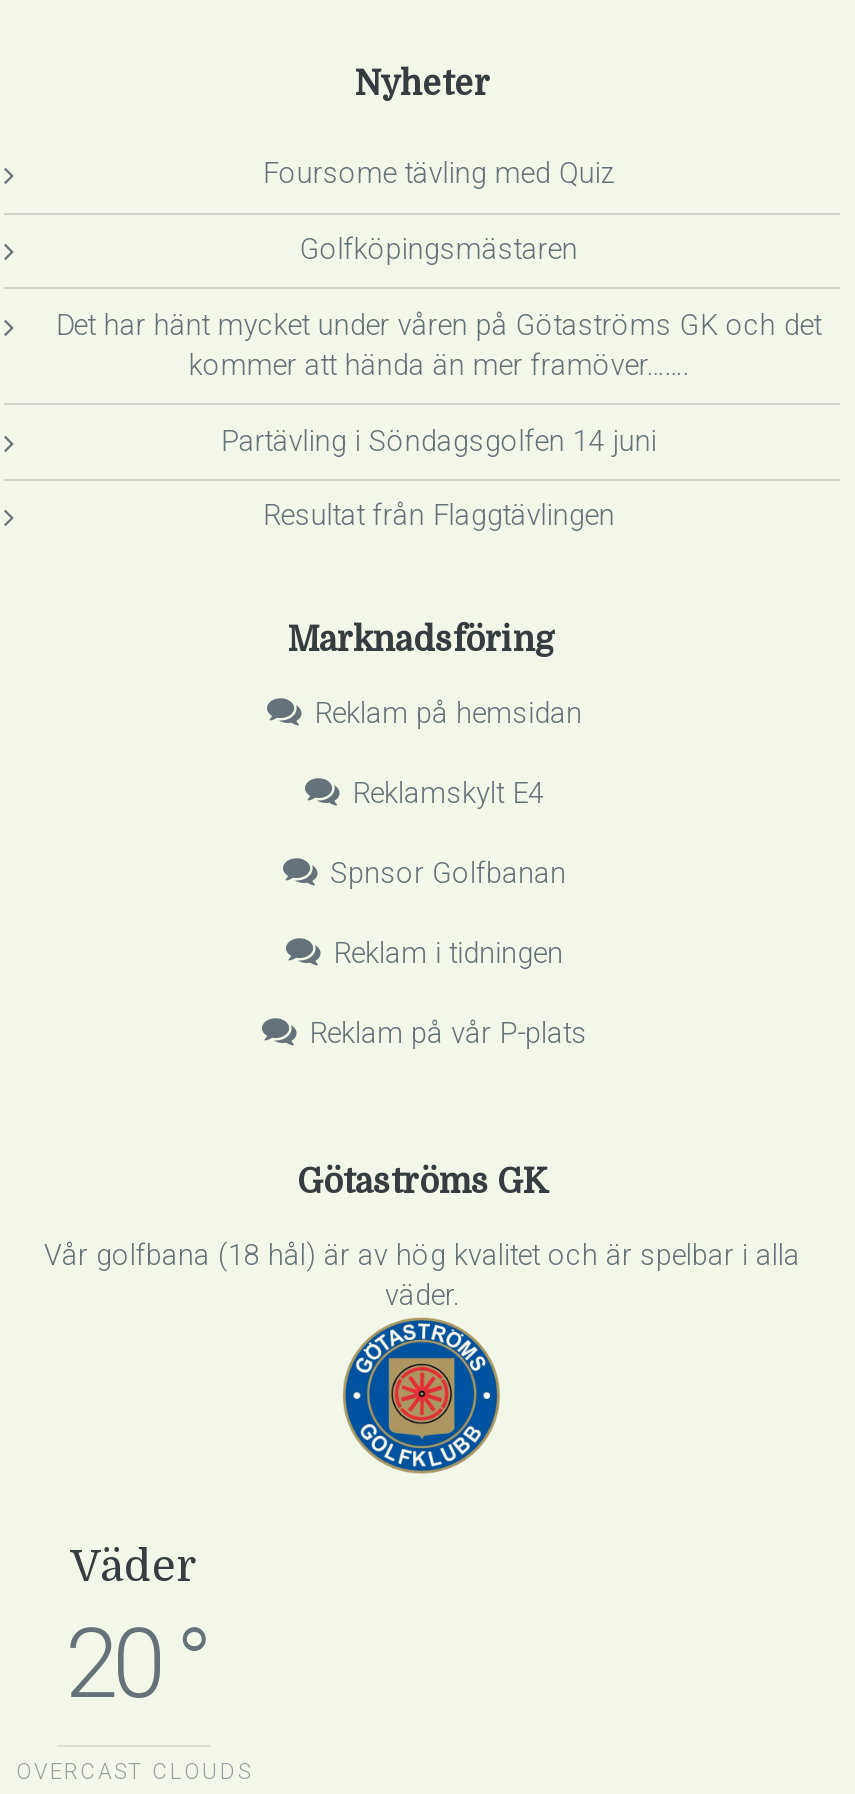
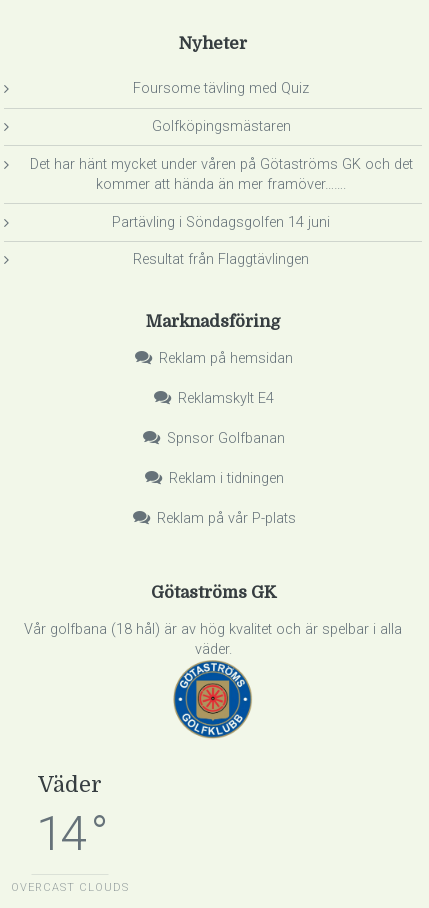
- 20 °
+ 14 °
